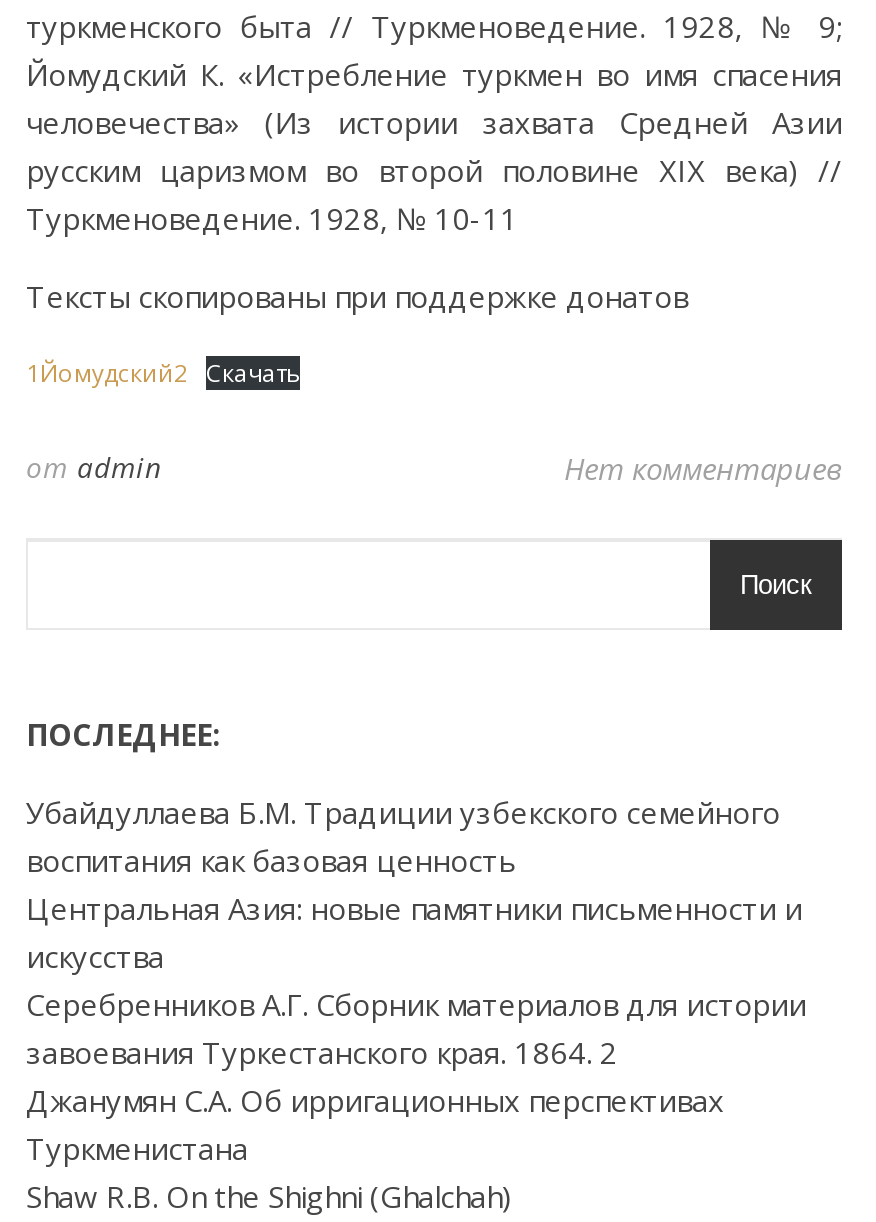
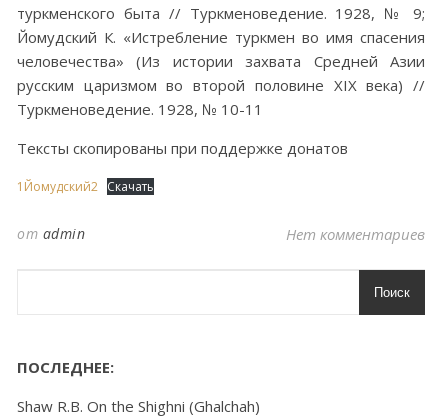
- Убайдуллаева Б.М. Традиции узбекского семейного
- воспитания как базовая ценность
- Центральная Азия: новые памятники письменности и
- искусства
- Серебренников А.Г. Сборник материалов для истории
- завоевания Туркестанского края. 1864. 2
- Джанумян С.А. Об ирригационных перспективах
- Туркменистана
